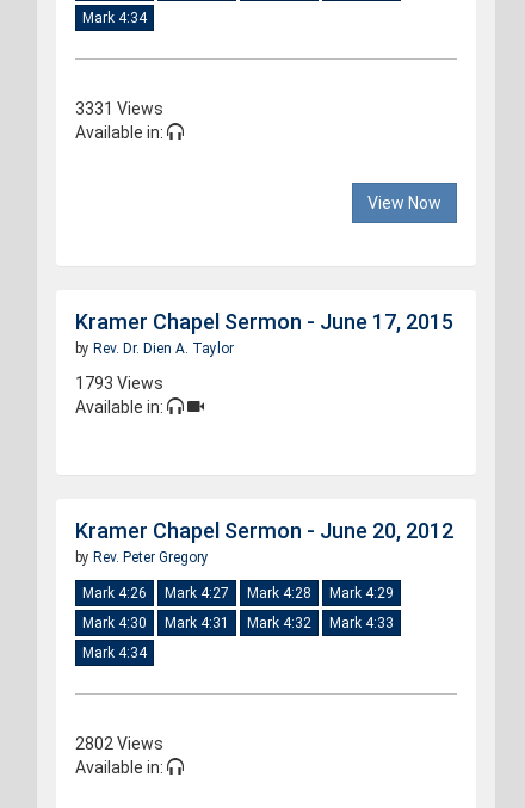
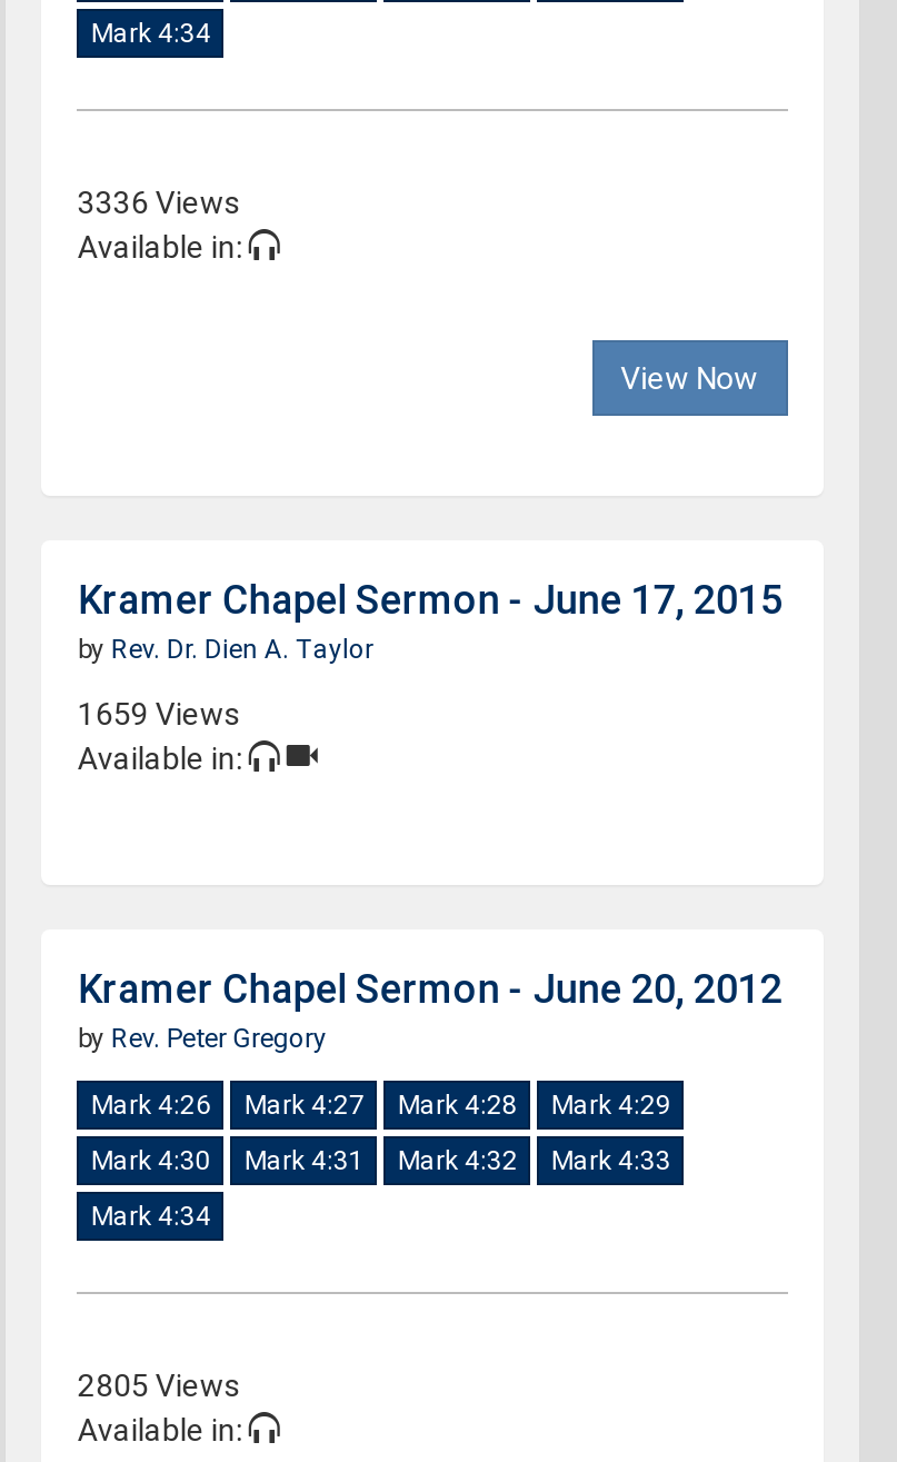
- 3331 Views
+ 3336 Views

- 1793 Views
+ 1659 Views

- 2802 Views
+ 2805 Views
